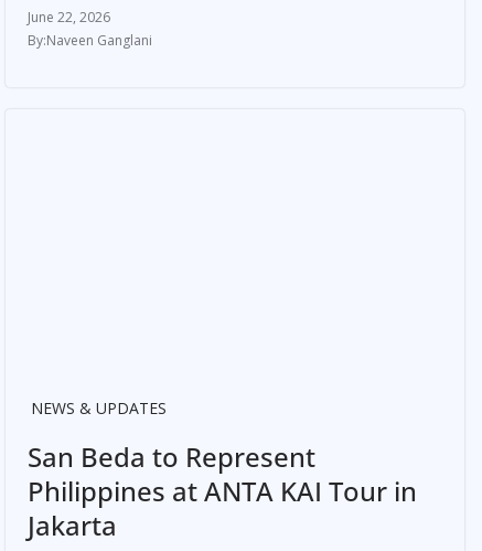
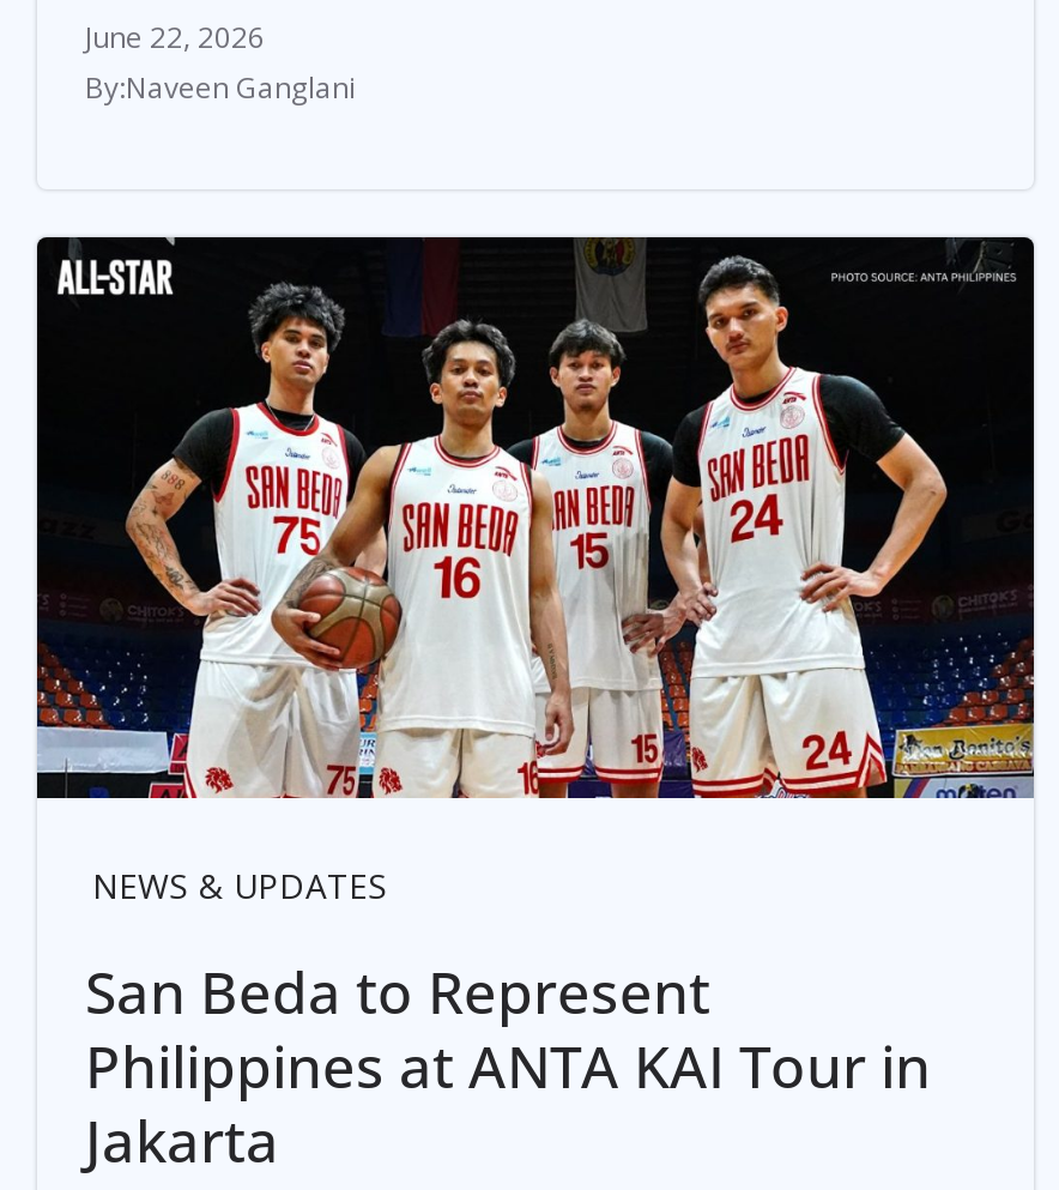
+ [image]
